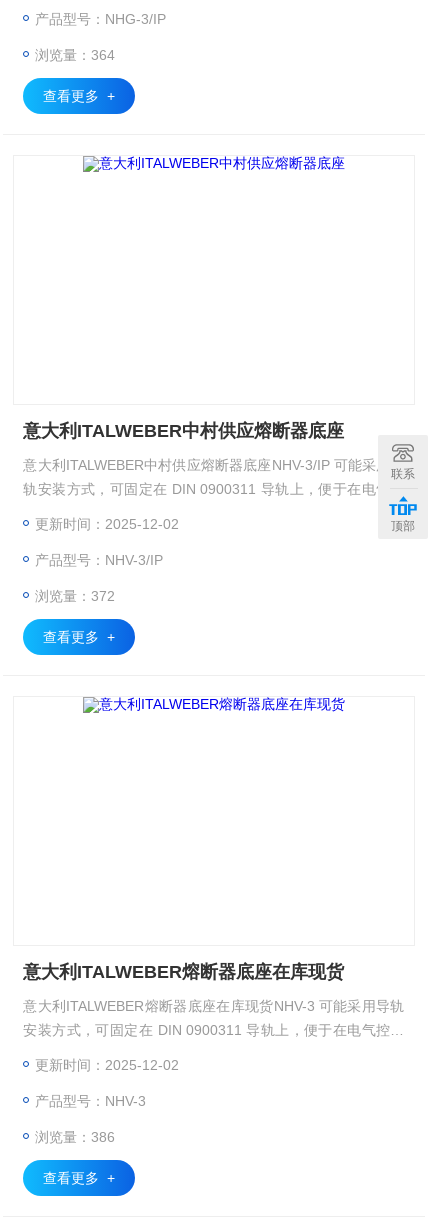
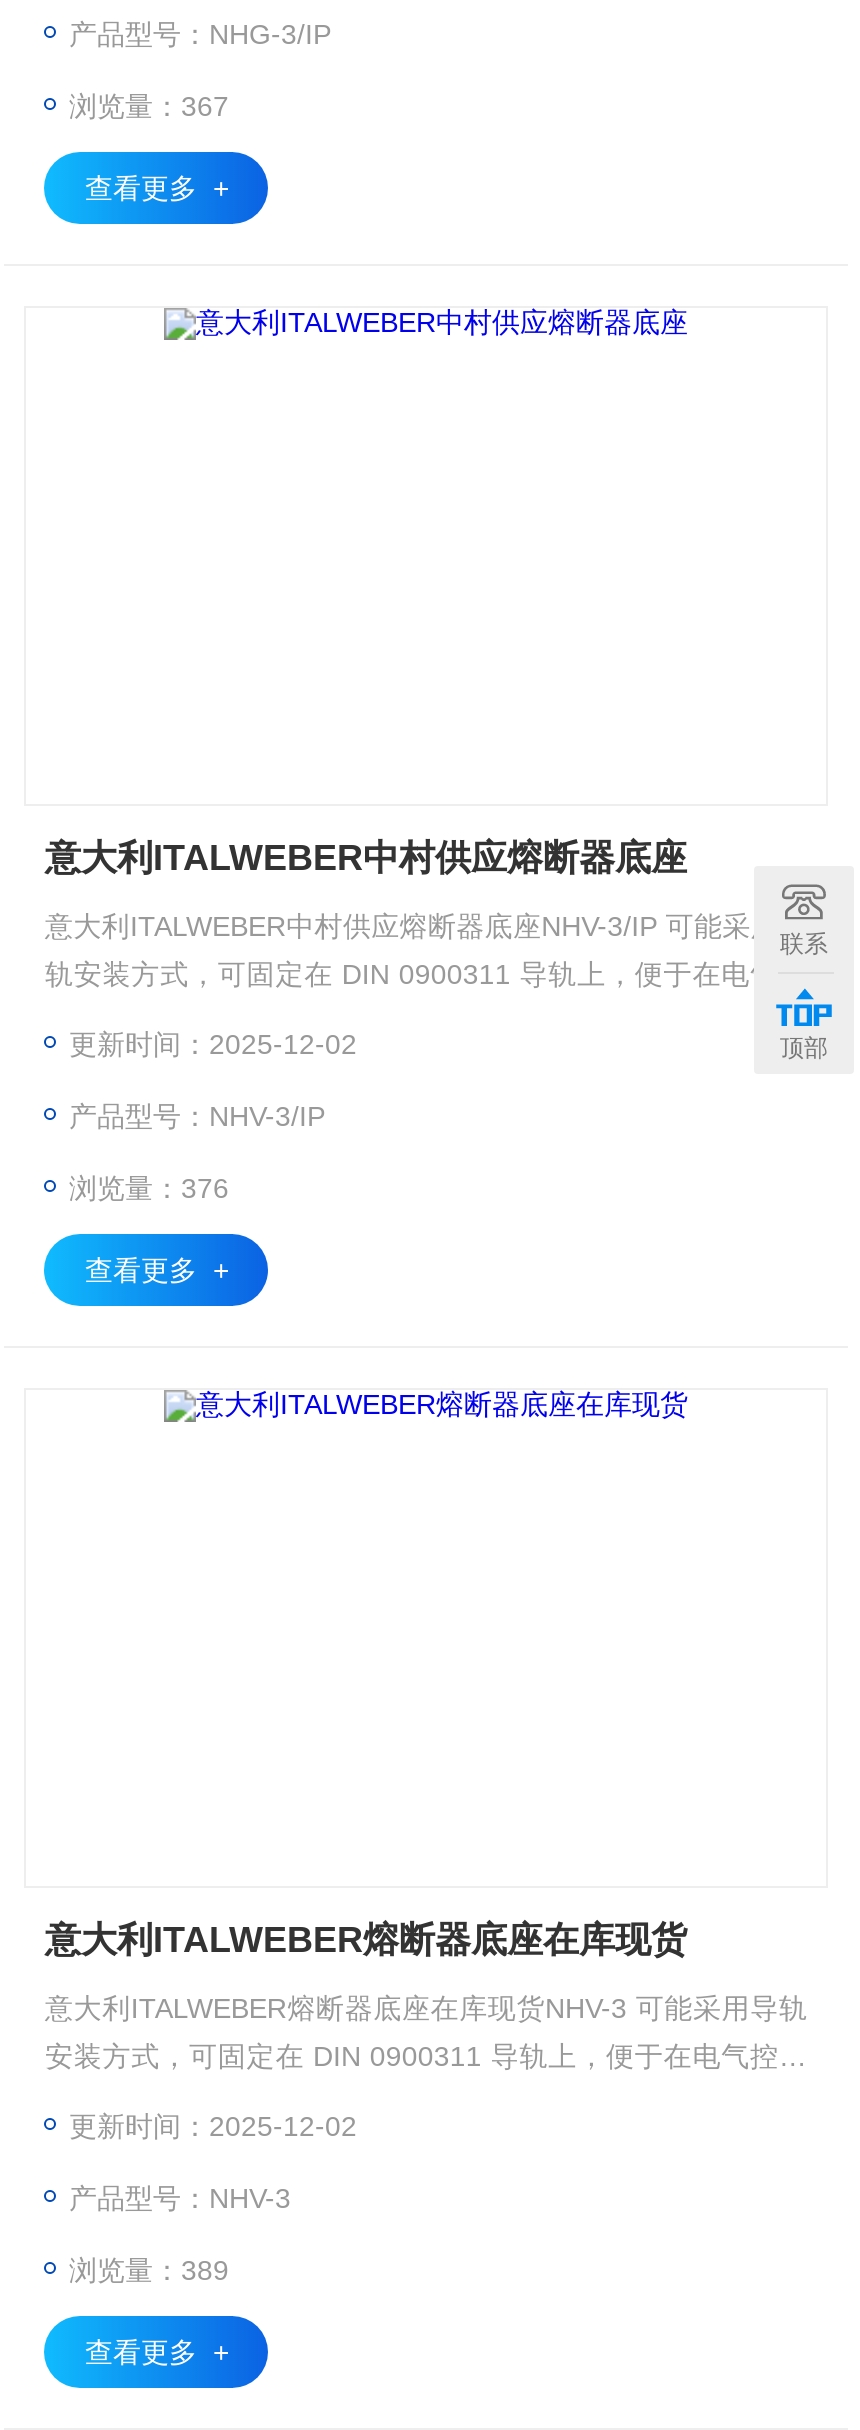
- 浏览量：364
+ 浏览量：367

- 浏览量：372
+ 浏览量：376

- 浏览量：386
+ 浏览量：389
